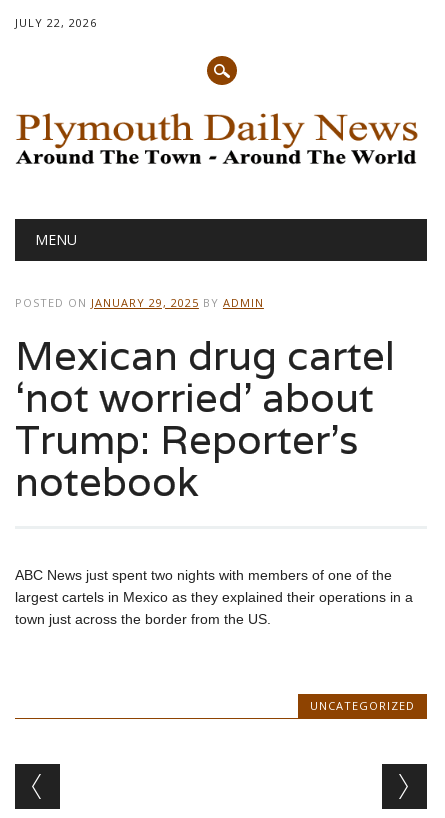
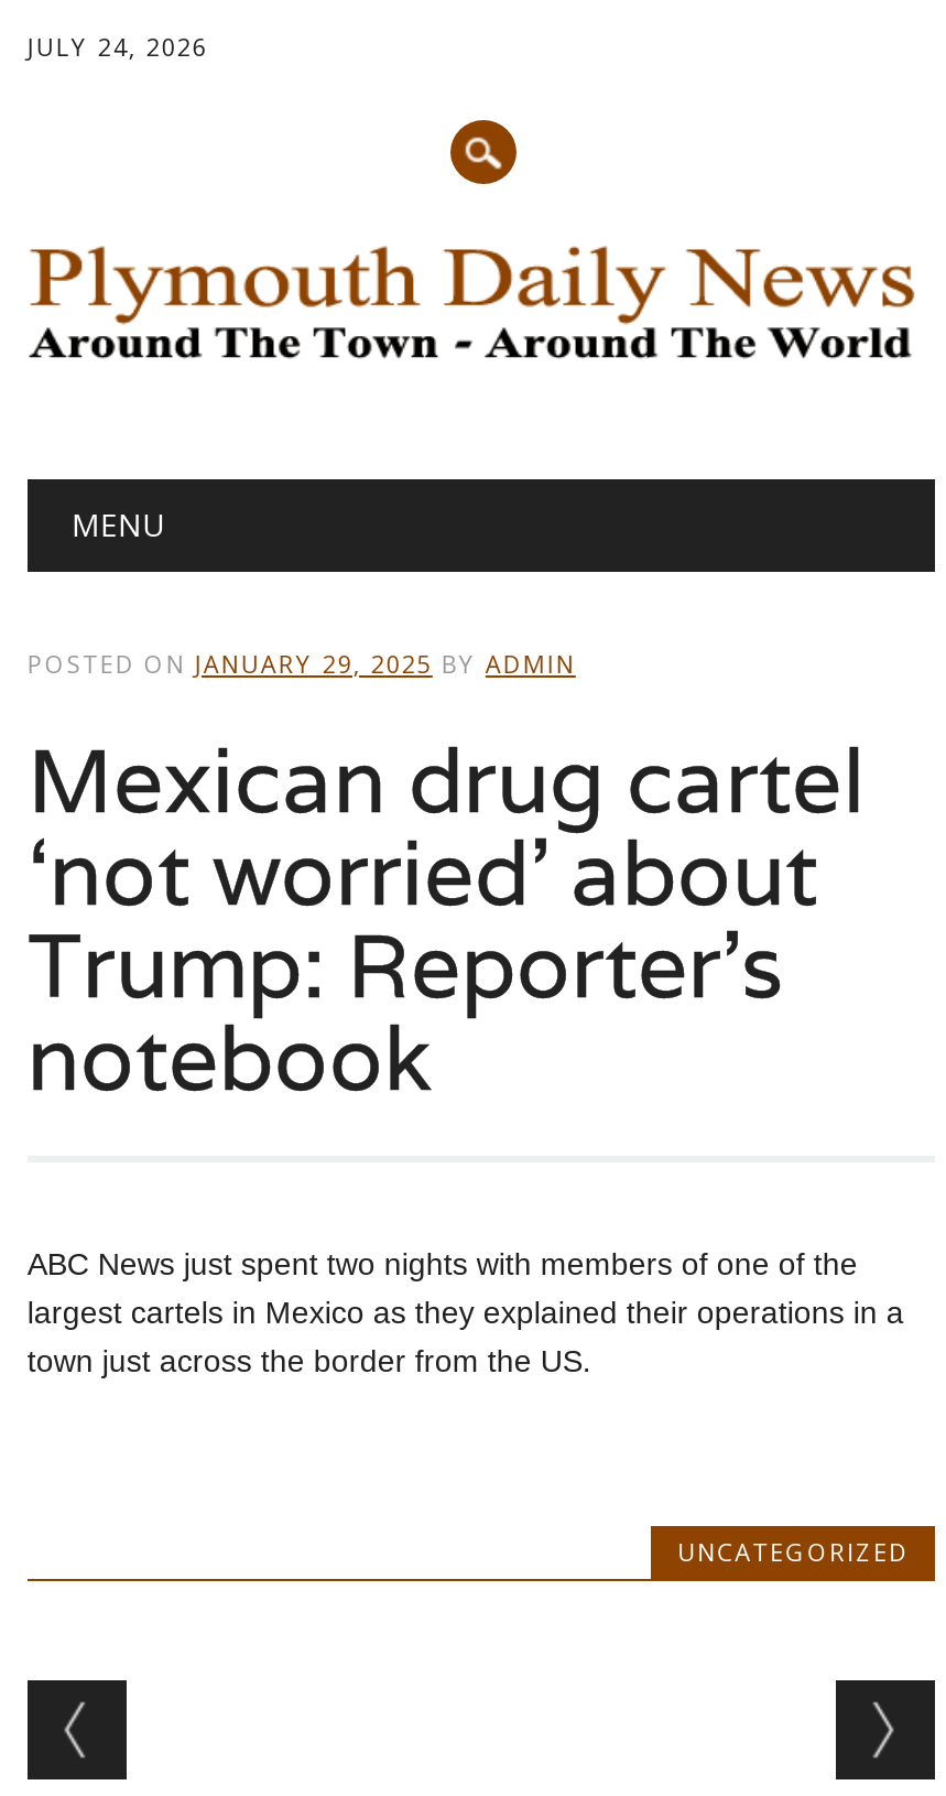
- JULY 22, 2026
+ JULY 24, 2026
